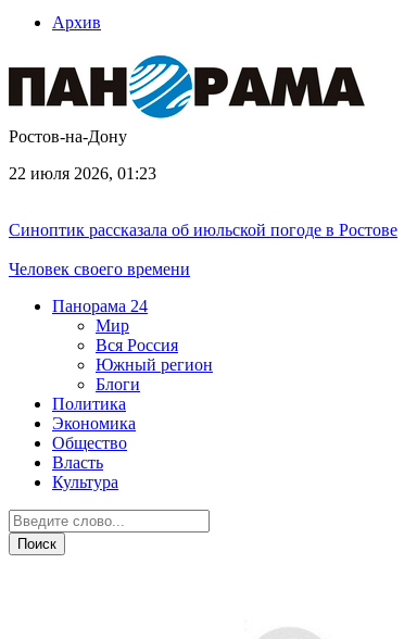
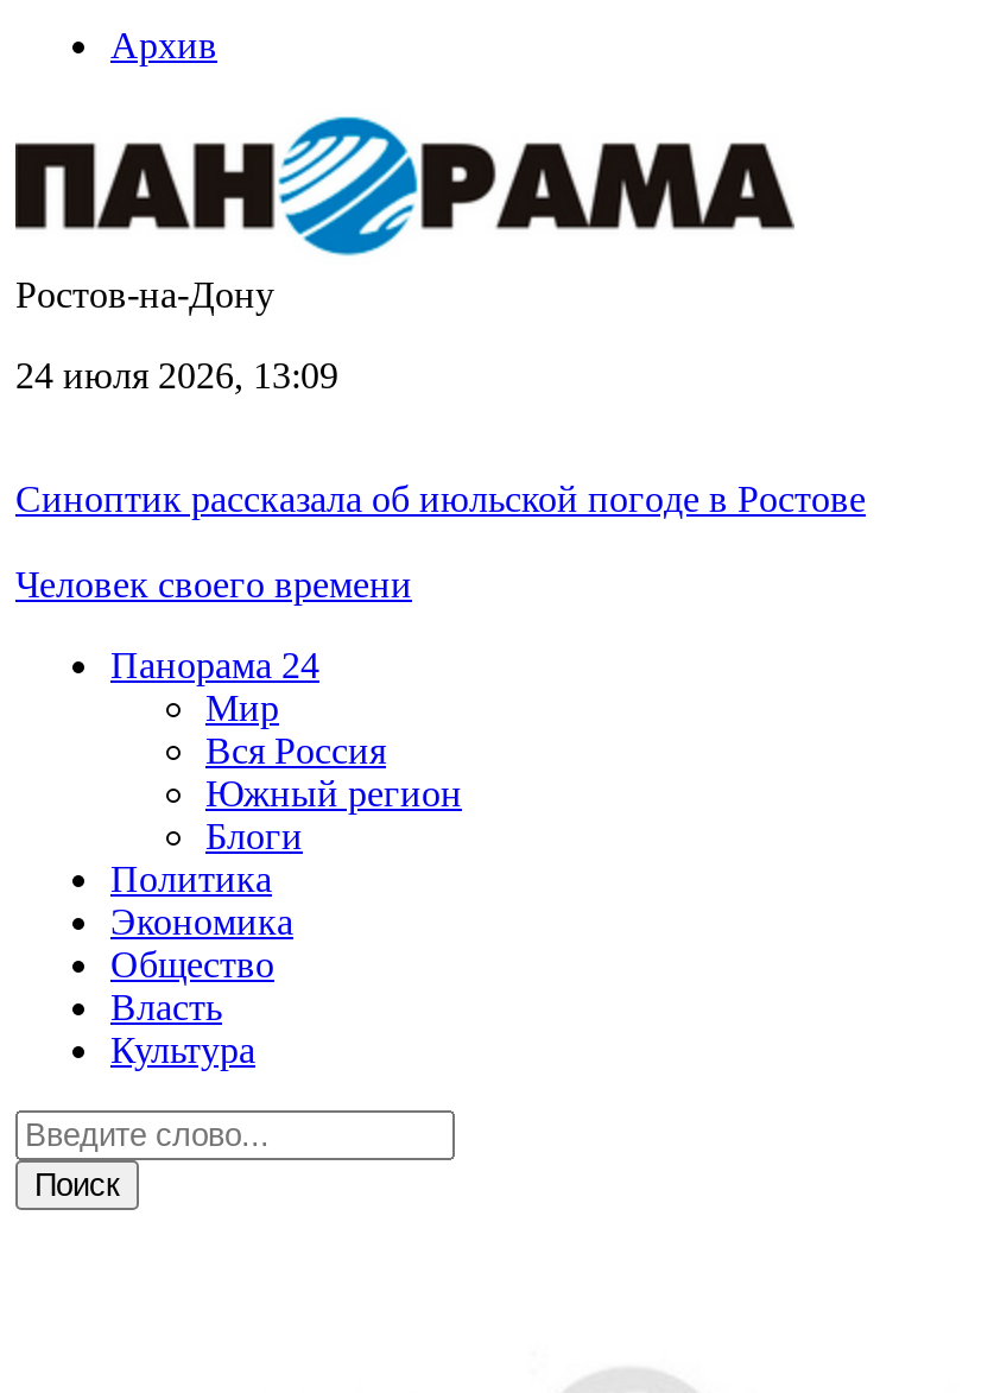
- 22 июля 2026, 01:23
+ 24 июля 2026, 13:09
